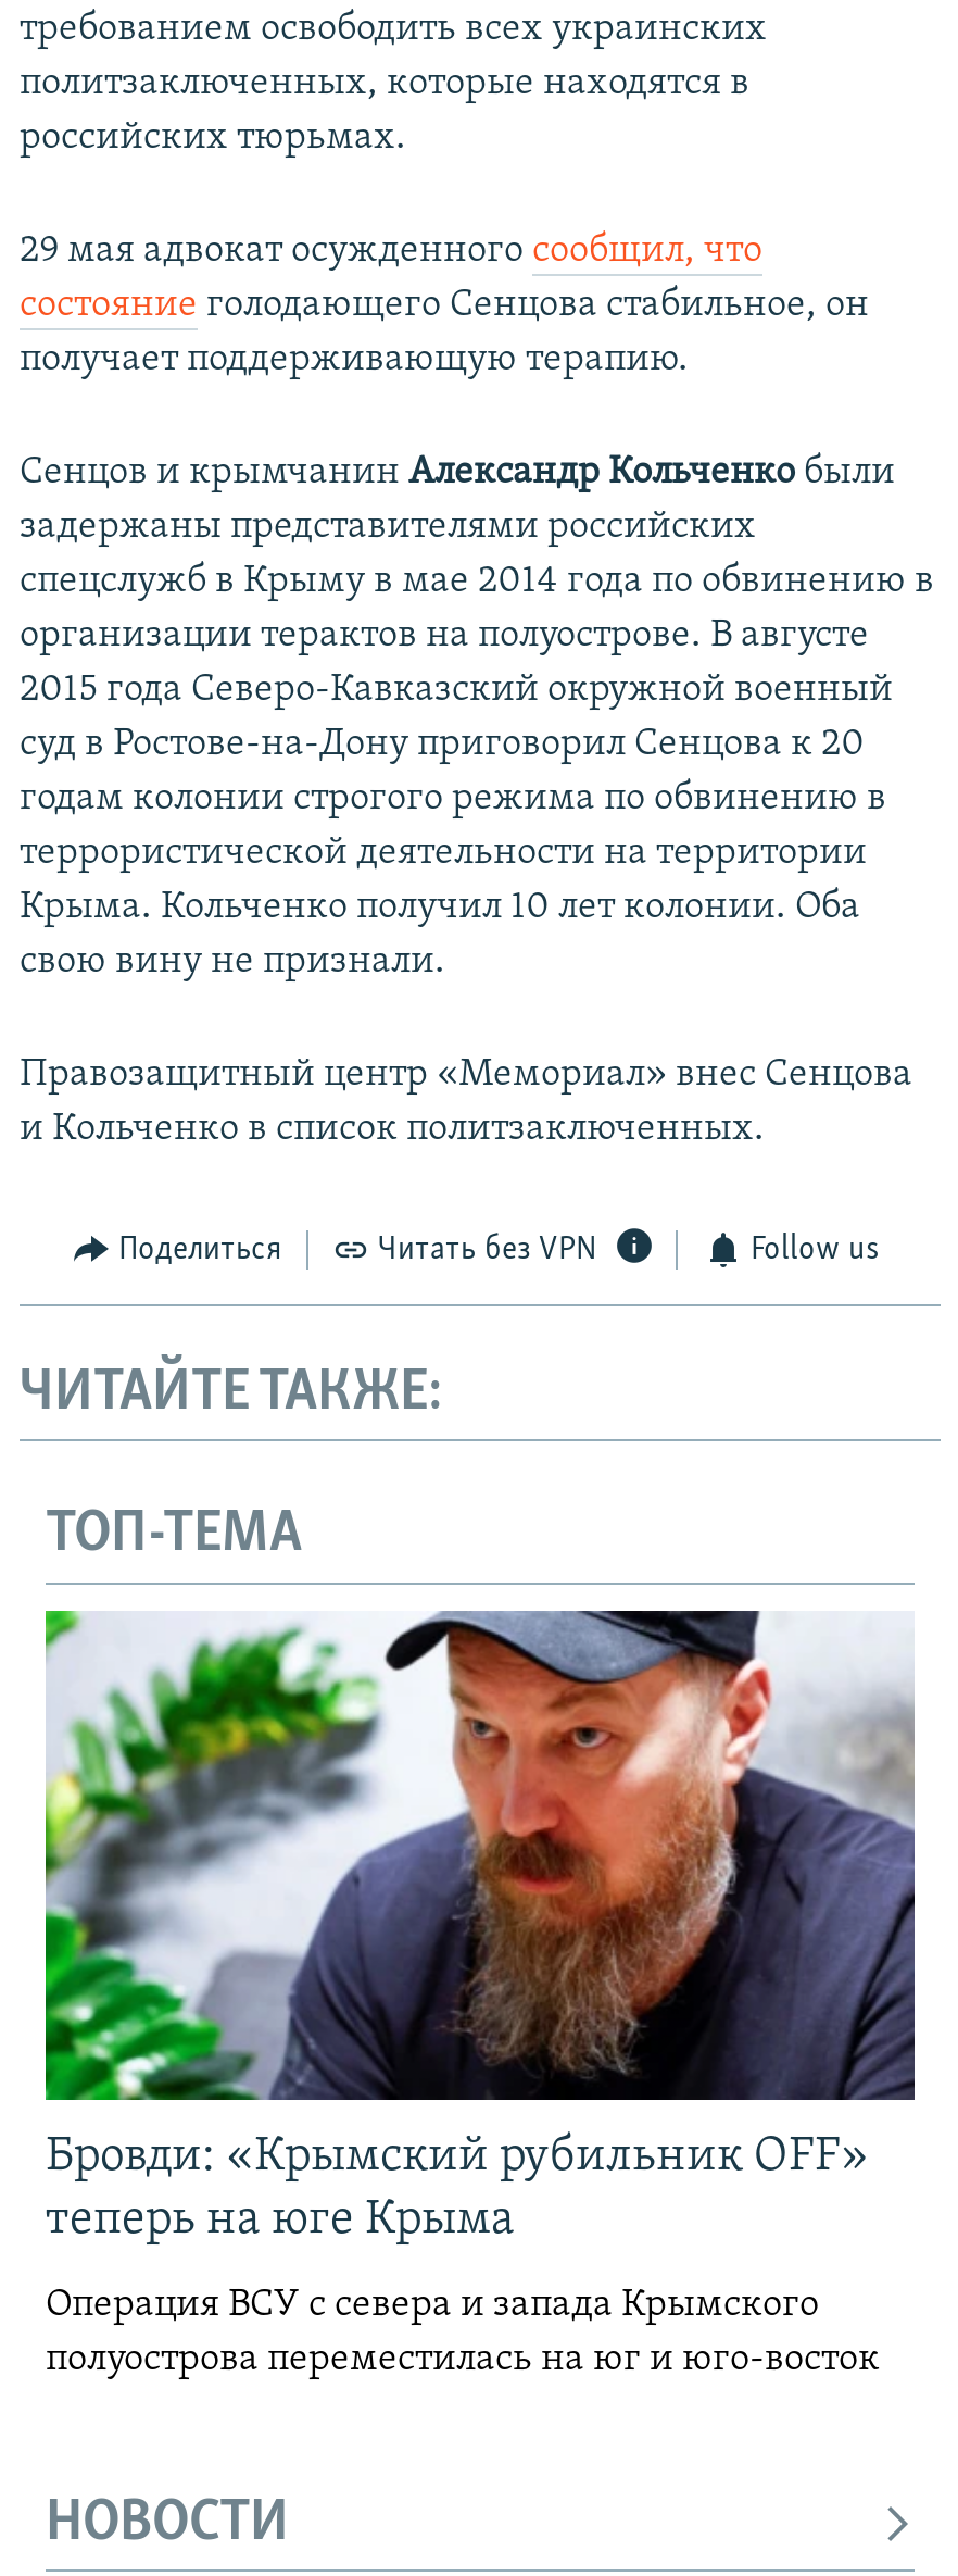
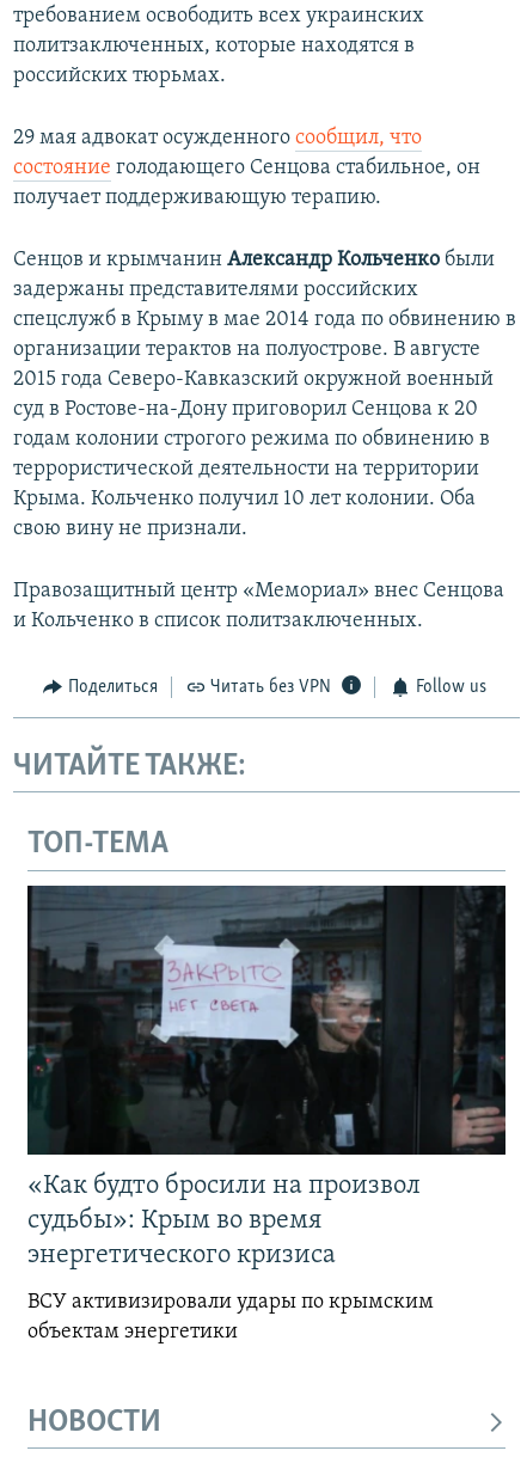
- [image]
- Бровди: «Крымский рубильник OFF»
- теперь на юге Крыма
+ [image]
+ «Как будто бросили на произвол
+ судьбы»: Крым во время
+ энергетического кризиса

- Операция ВСУ с севера и запада Крымского
- полуострова переместилась на юг и юго-восток
+ ВСУ активизировали удары по крымским
+ объектам энергетики
